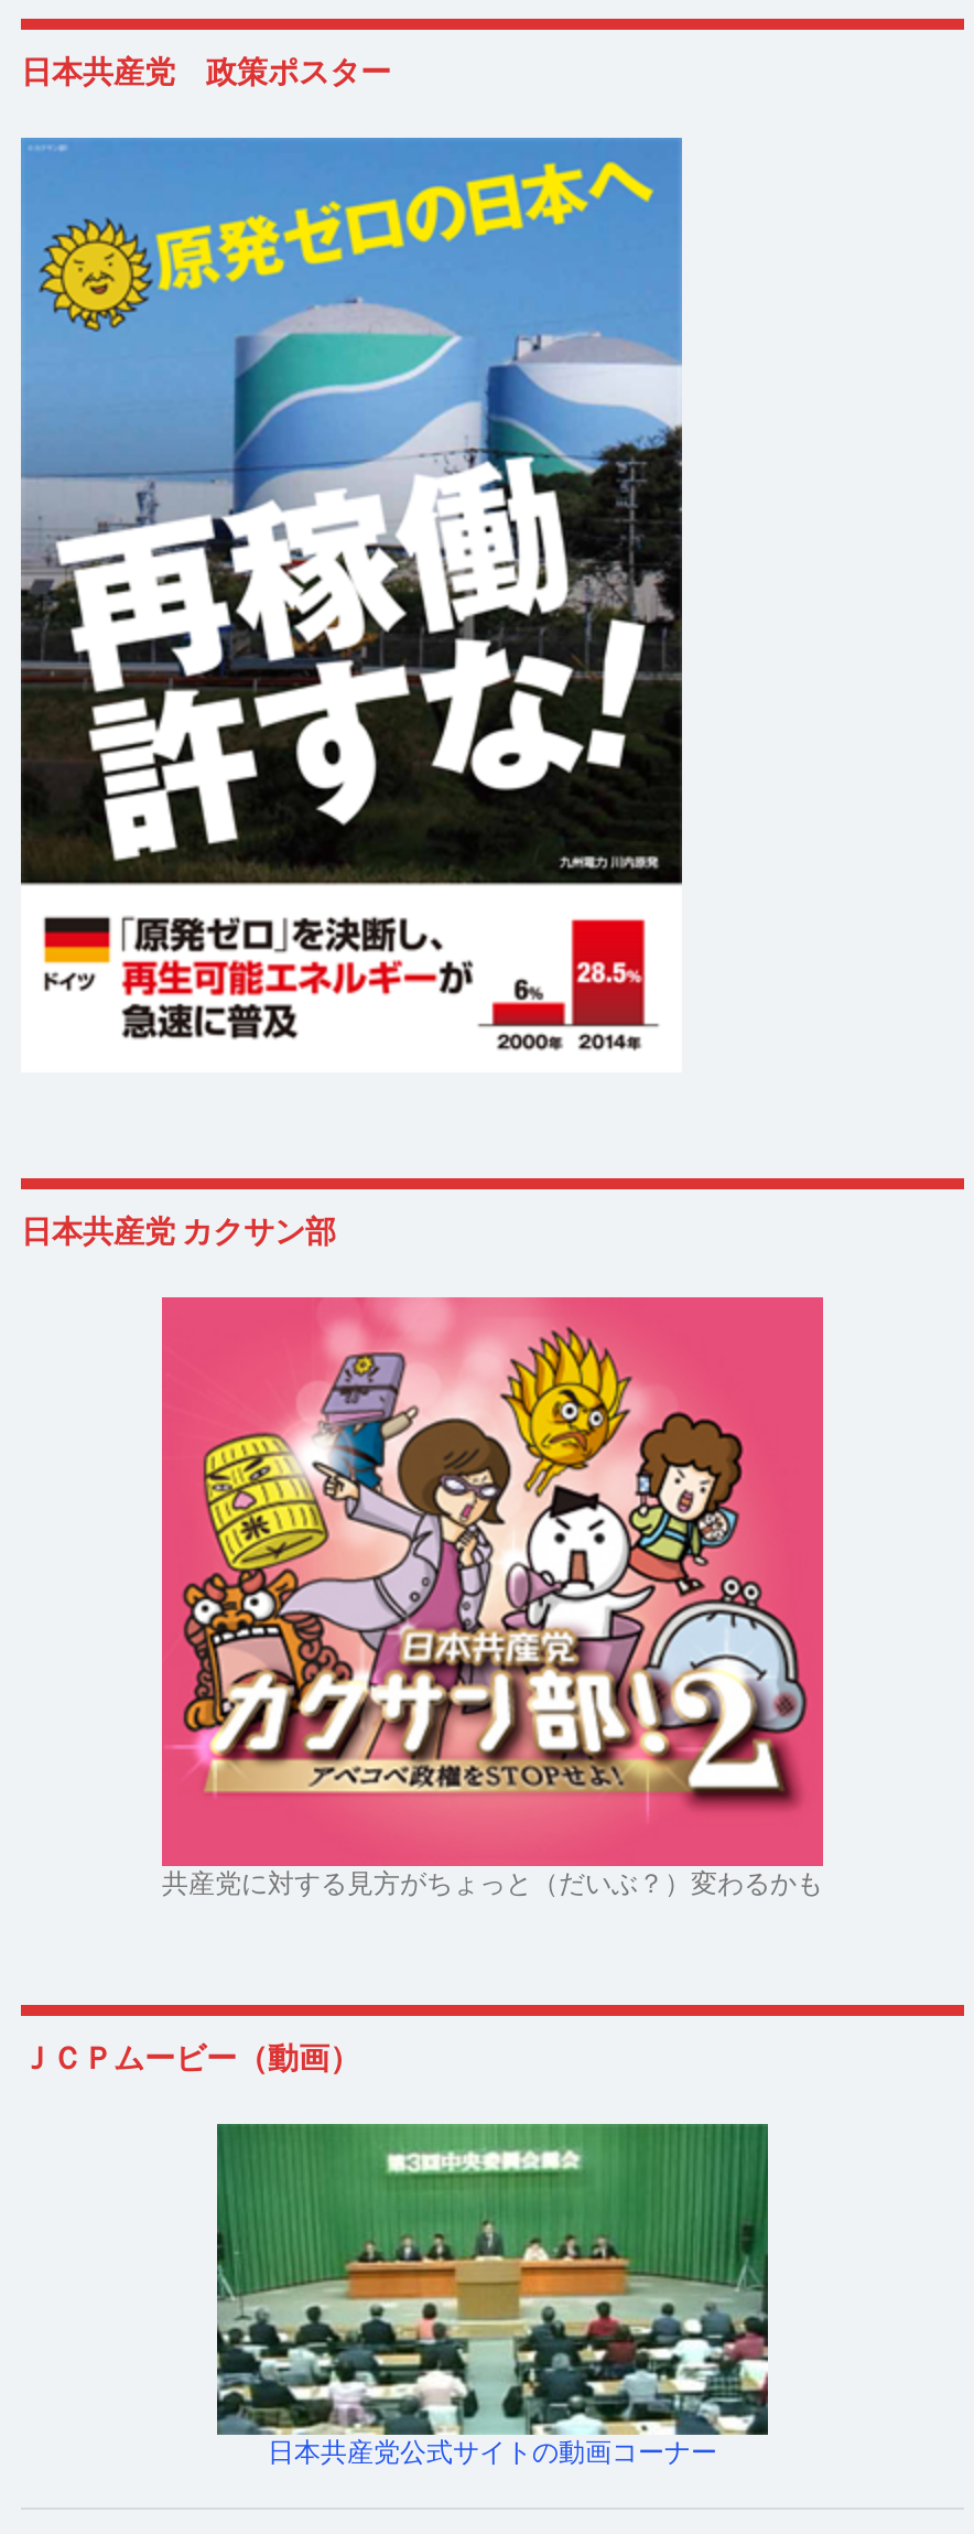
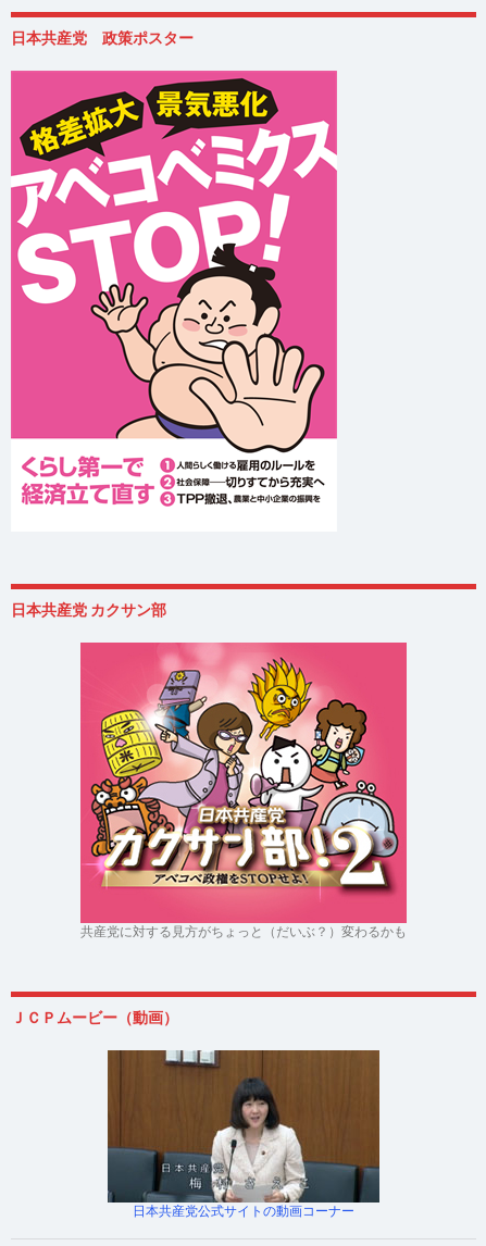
- [image]
+ [image]

- [image]
+ [image]
